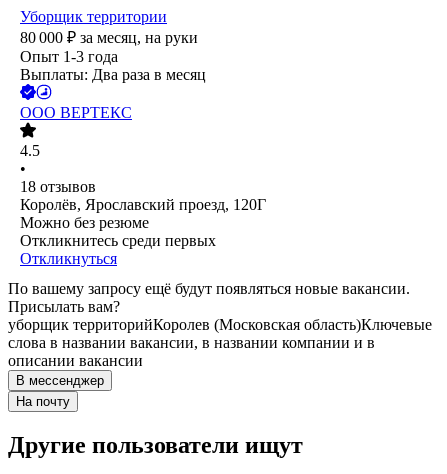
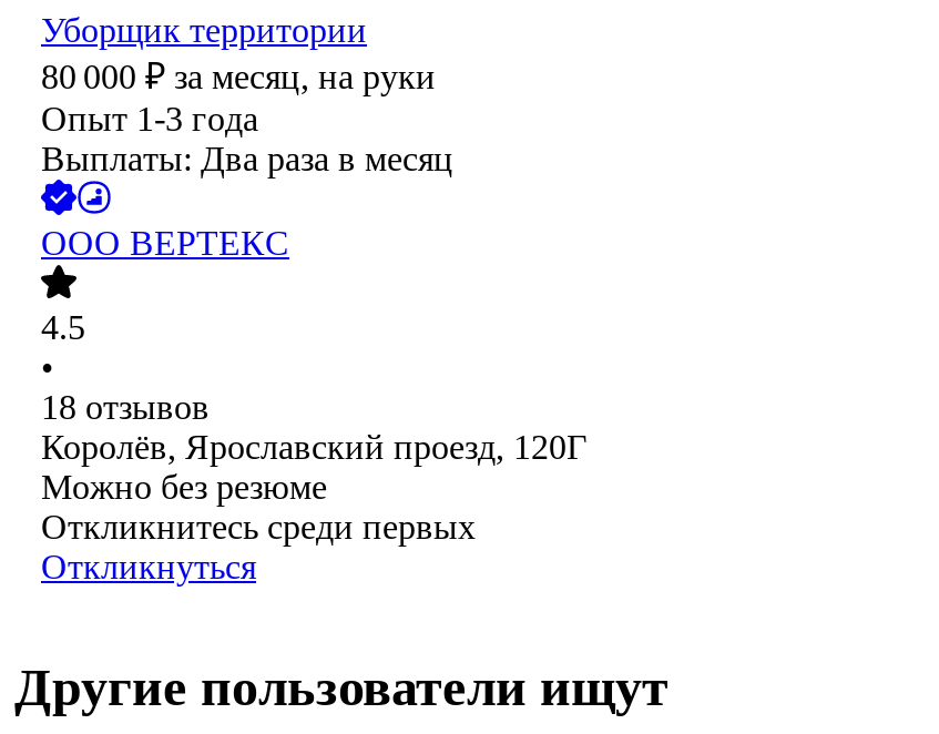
- По вашему запросу ещё будут появляться новые вакансии.
- Присылать вам?
- уборщик территорийКоролев (Московская область)Ключевые
- слова в названии вакансии, в названии компании и в
- описании вакансии
- В мессенджер
- На почту
